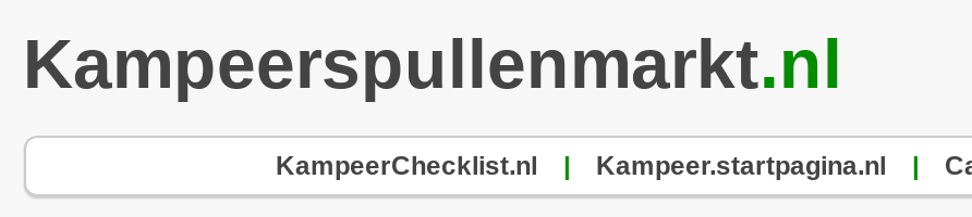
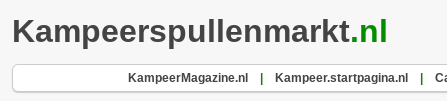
- KampeerChecklist.nl
+ KampeerMagazine.nl
